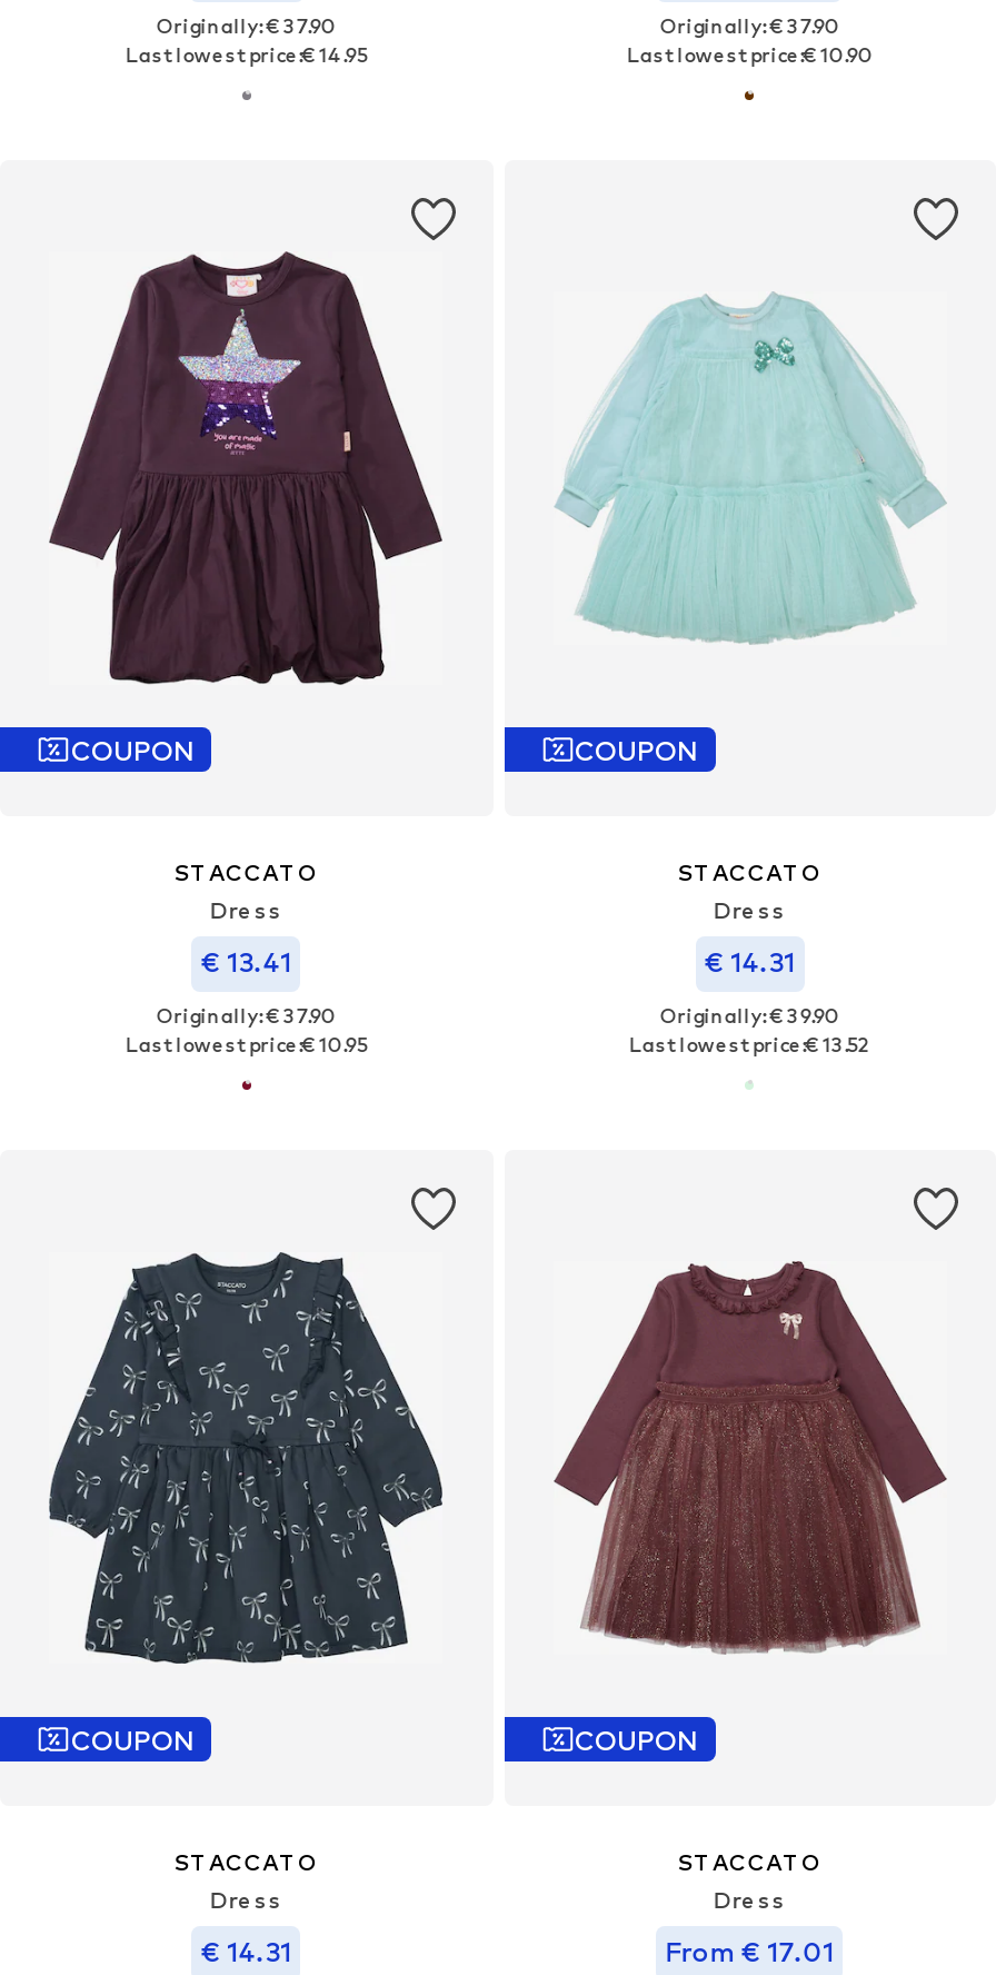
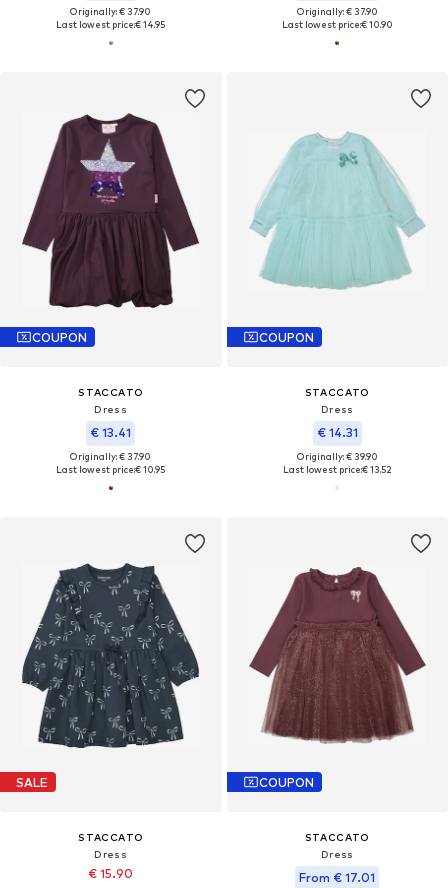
- COUPON
+ SALE

- € 14.31
+ € 15.90
